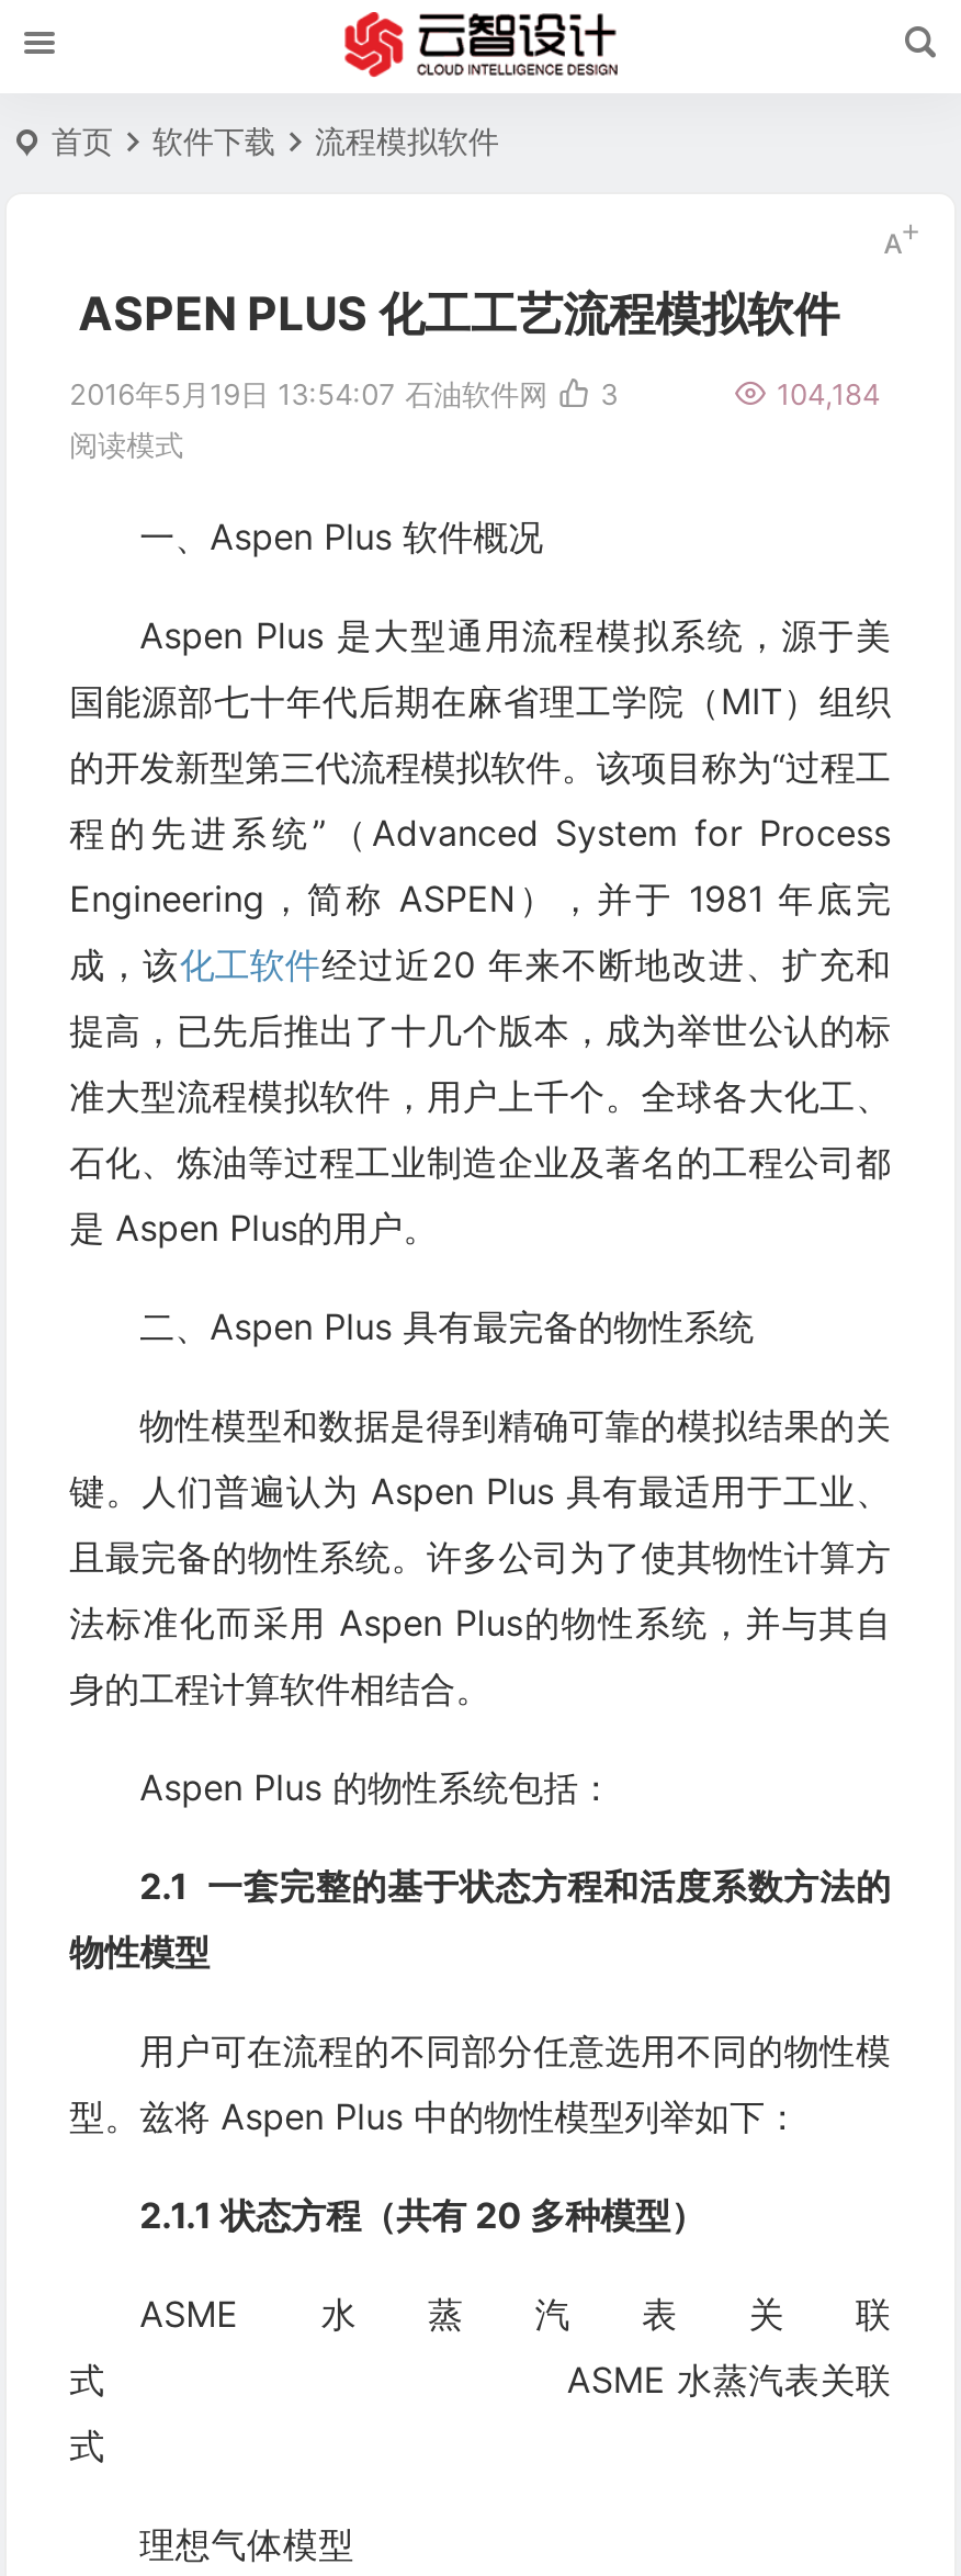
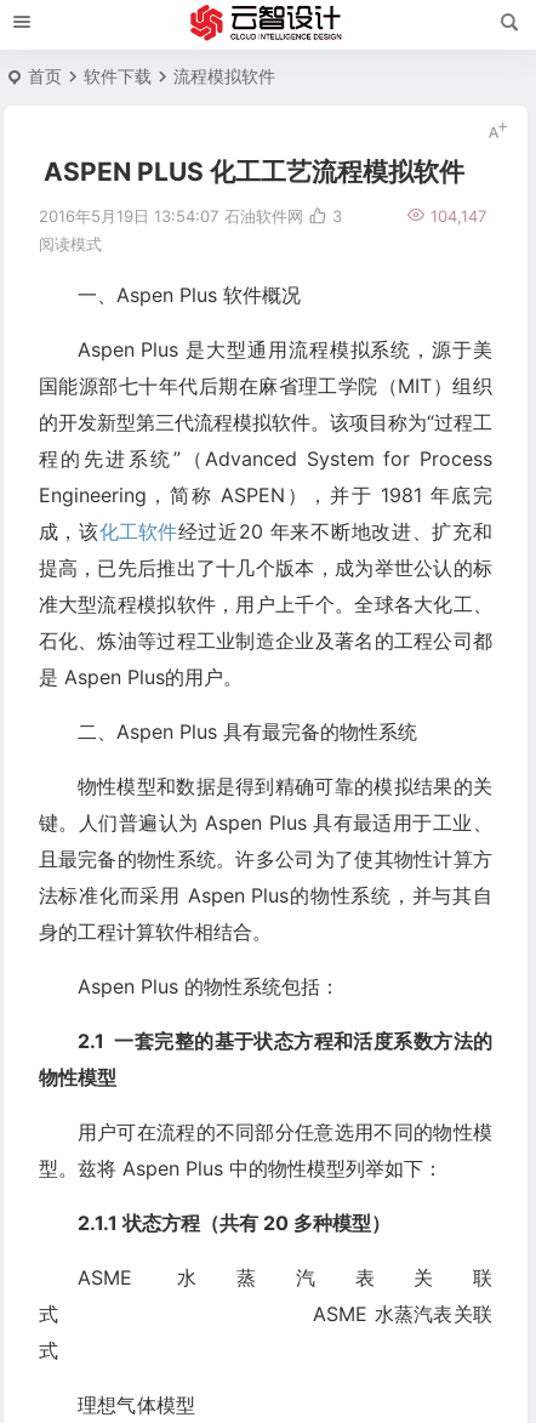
- 104,184
+ 104,147
